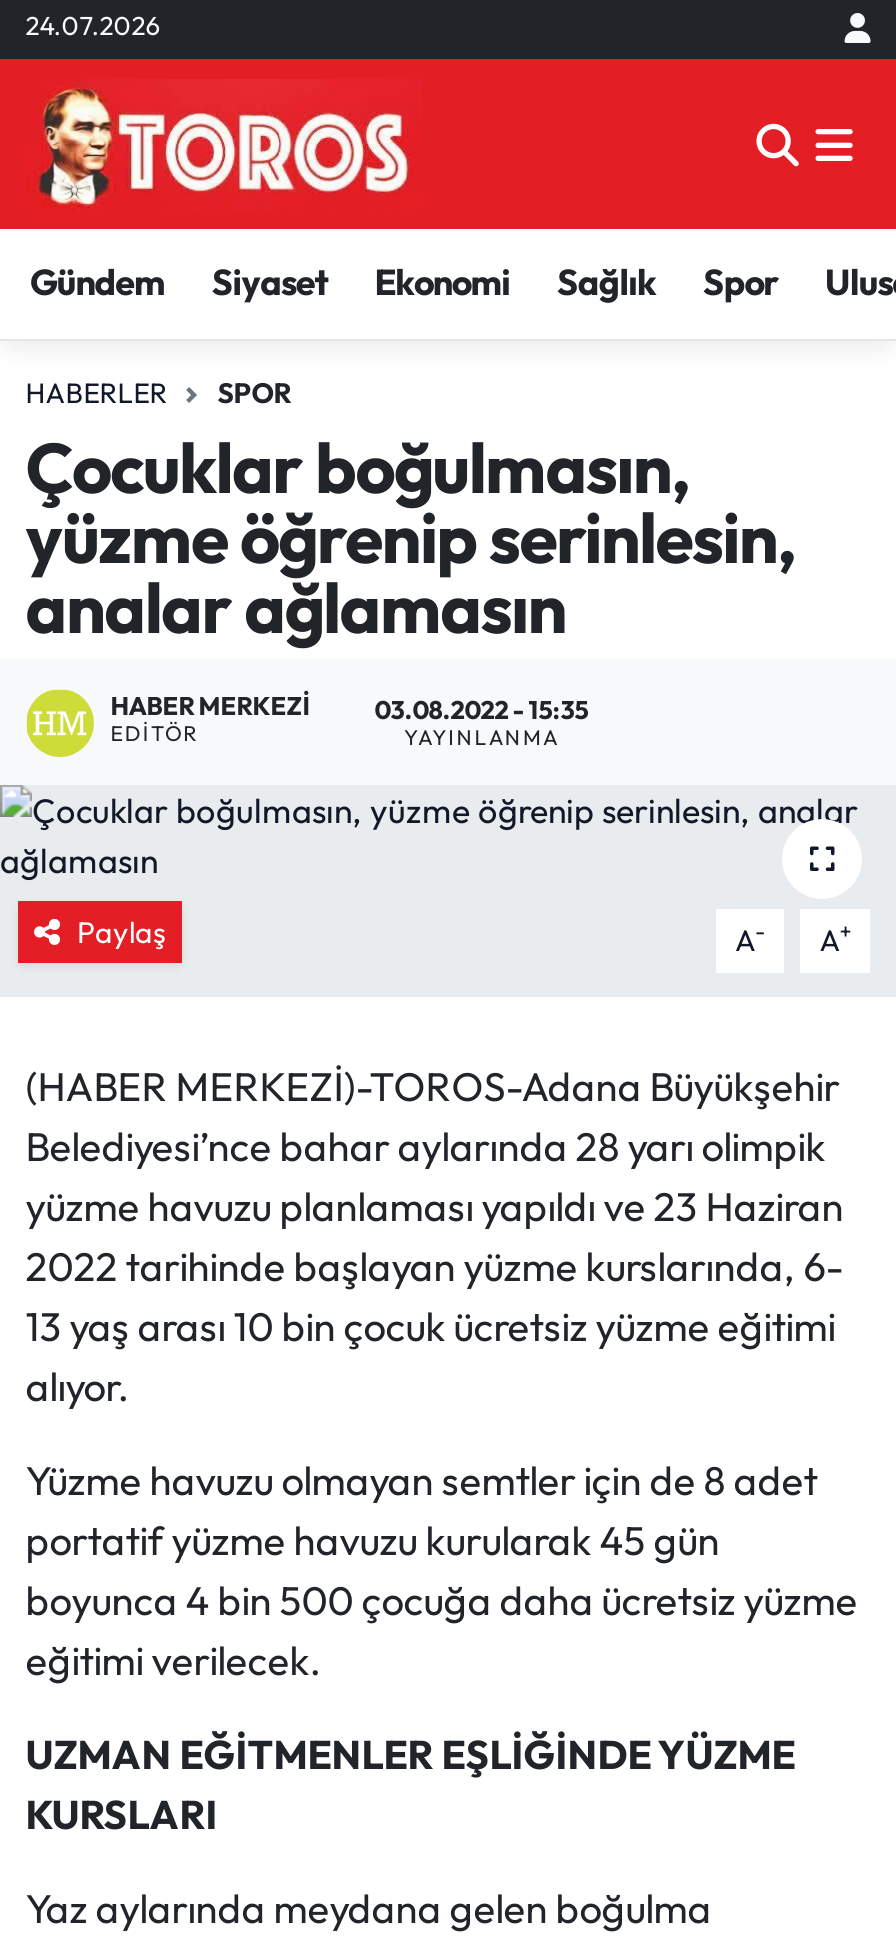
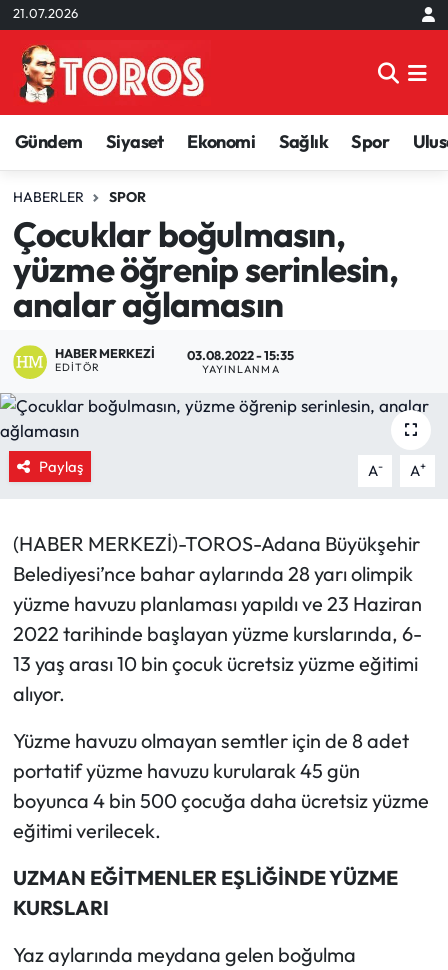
- 24.07.2026
+ 21.07.2026
